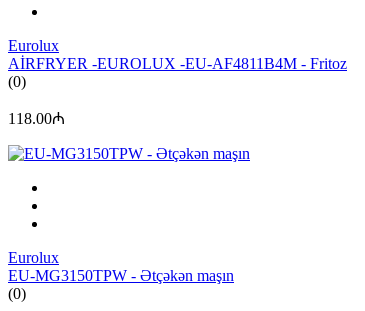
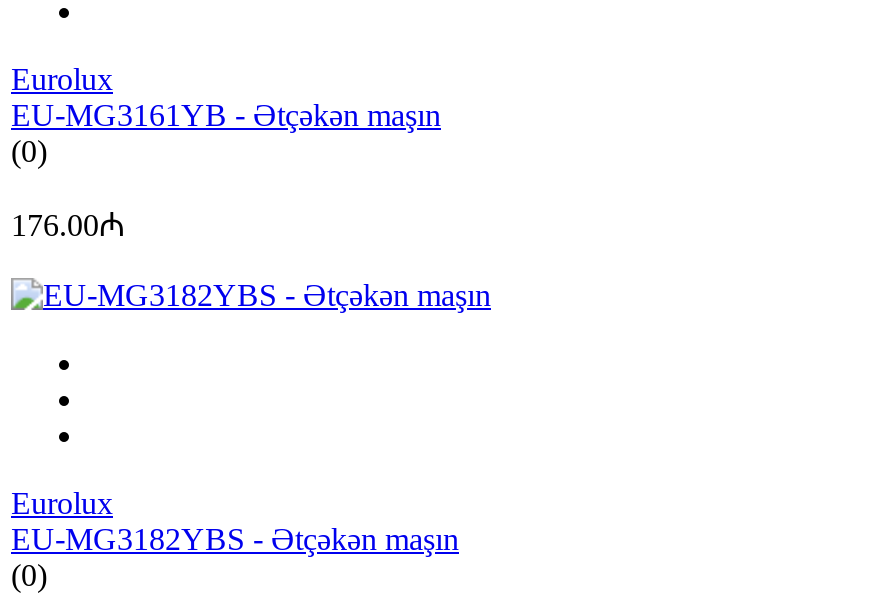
- AİRFRYER -EUROLUX -EU-AF4811B4M - Fritoz
+ EU-MG3161YB - Ətçəkən maşın

- 118.00₼
+ 176.00₼

- EU-MG3150TPW - Ətçəkən maşın
+ EU-MG3182YBS - Ətçəkən maşın
